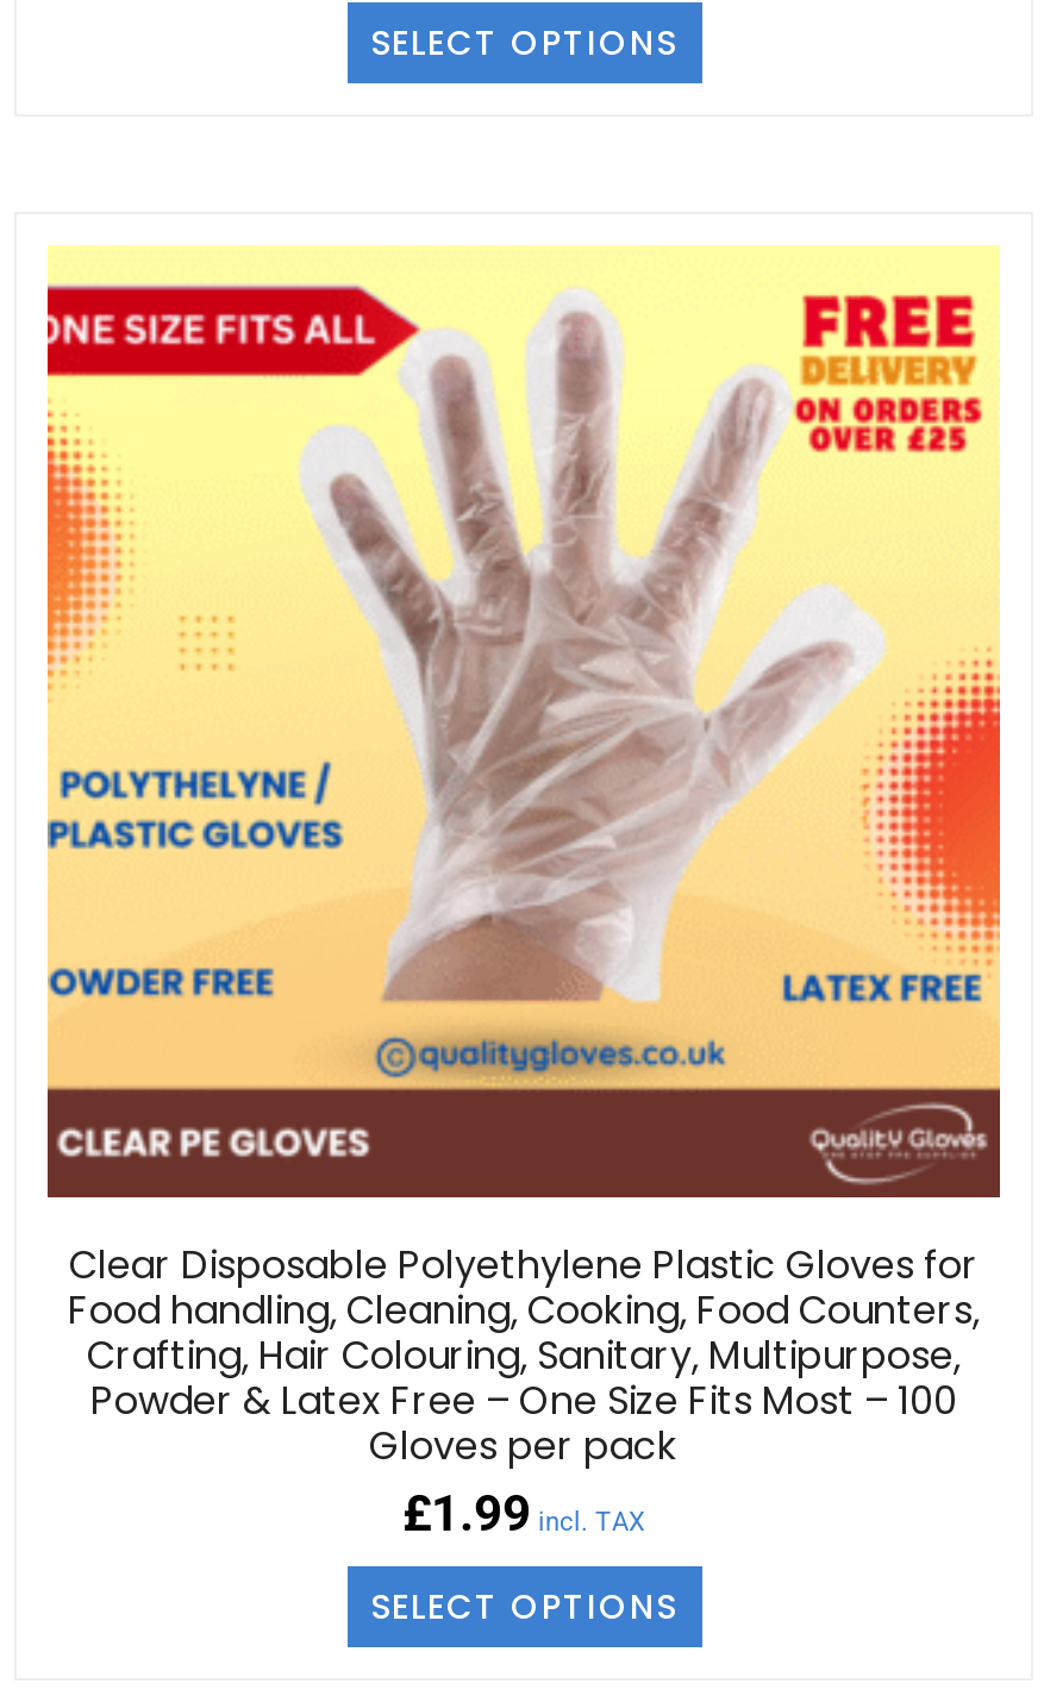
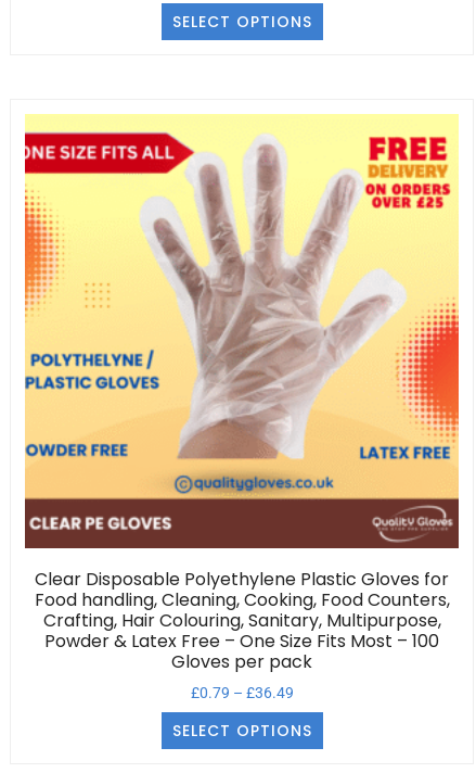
- £1.99 incl. TAX
+ £0.79 – £36.49
